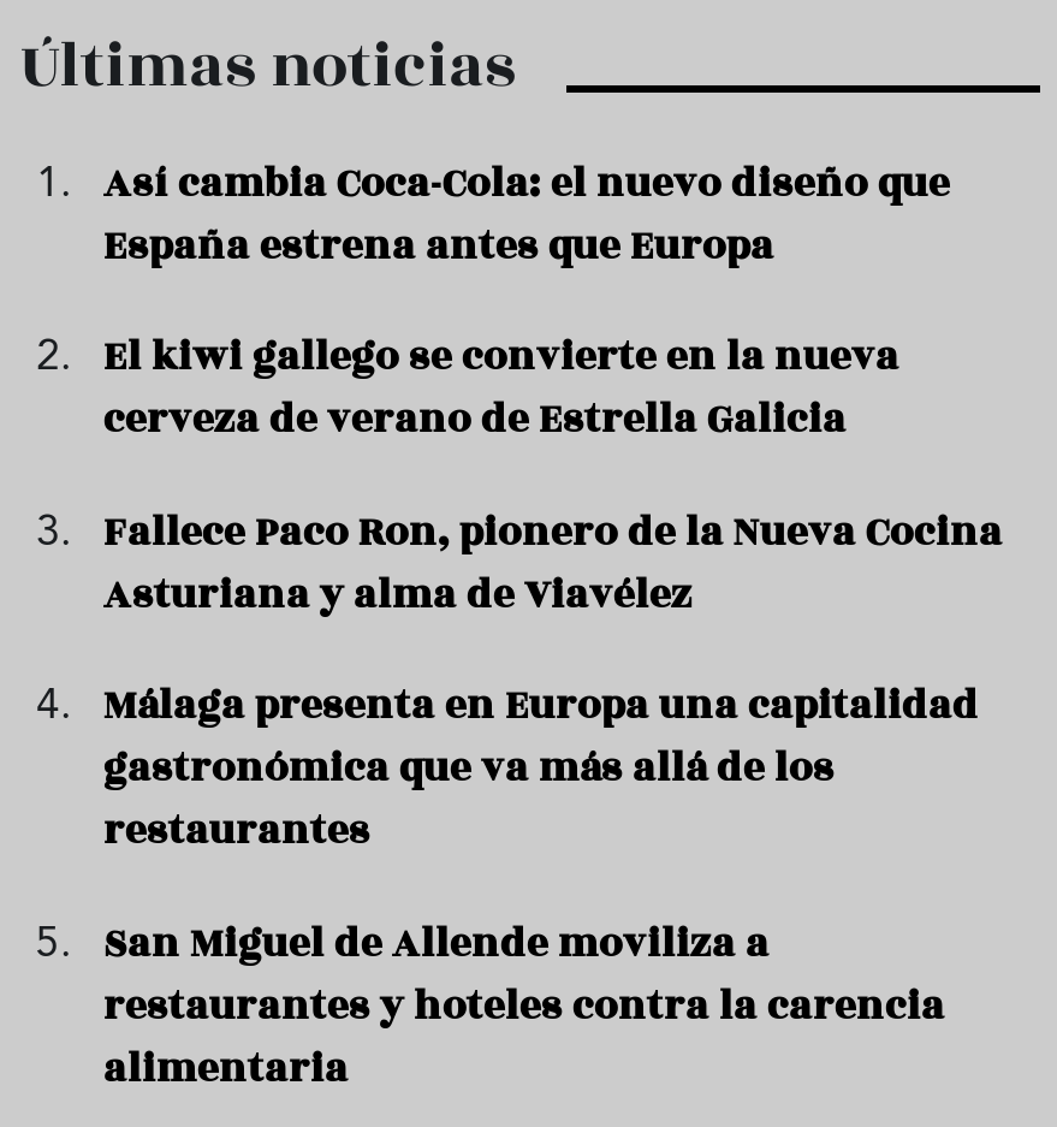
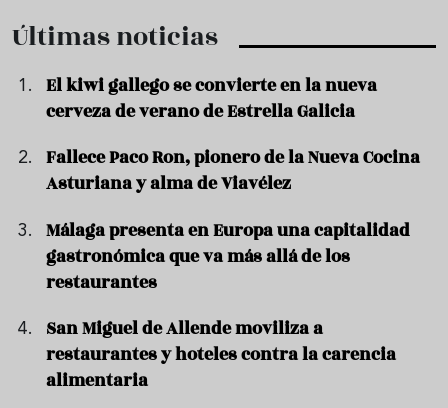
- Así cambia Coca-Cola: el nuevo diseño que
- España estrena antes que Europa
